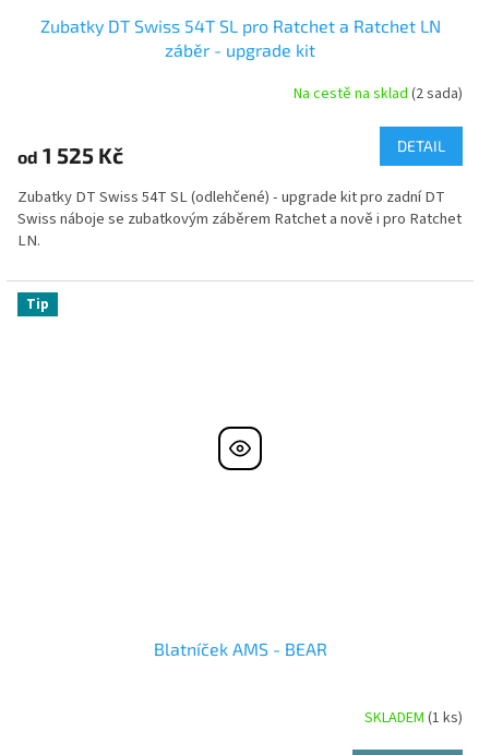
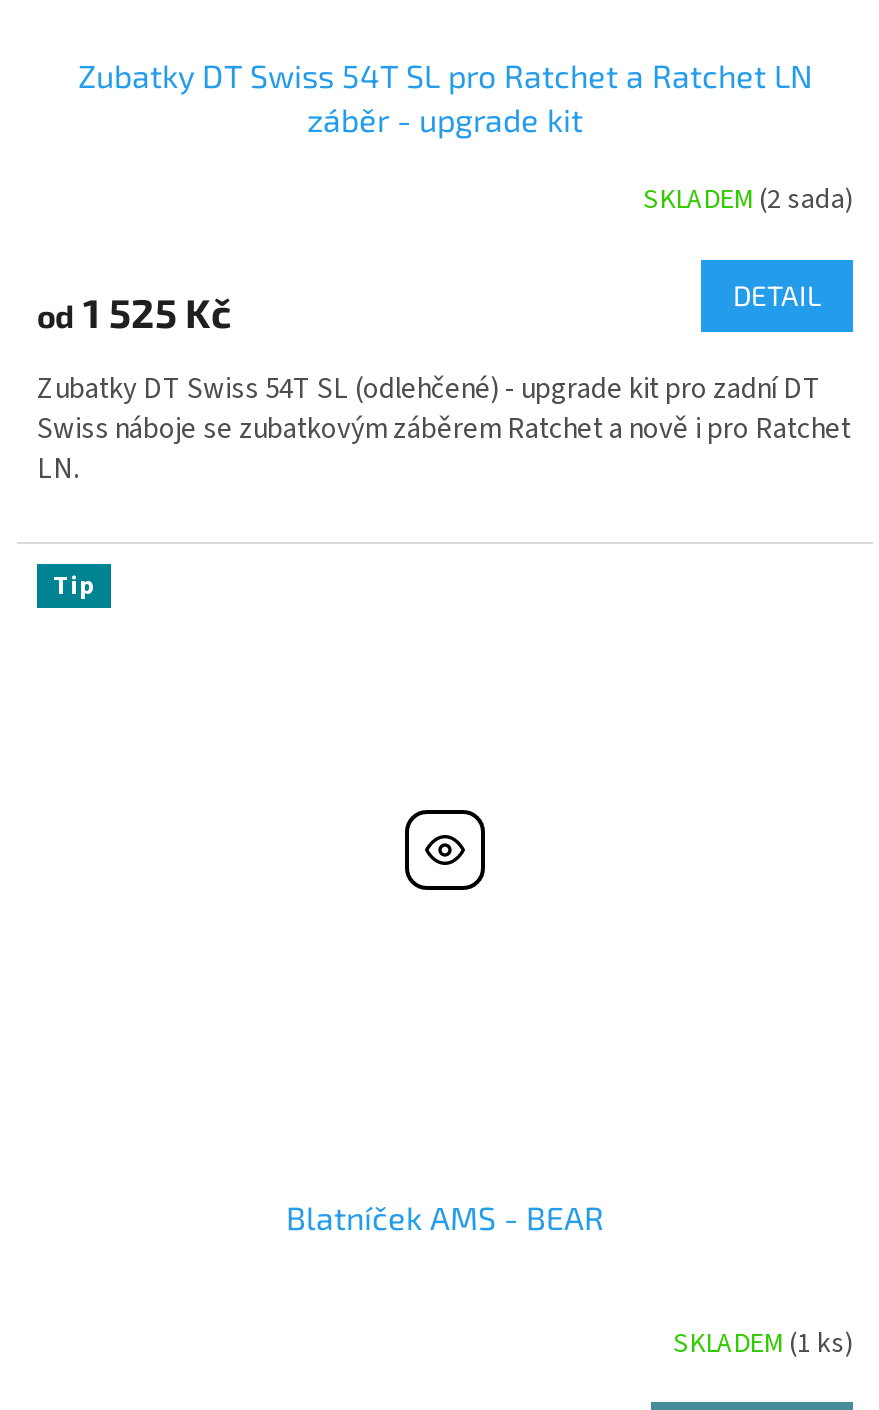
- Na cestě na sklad (2 sada)
+ SKLADEM (2 sada)
